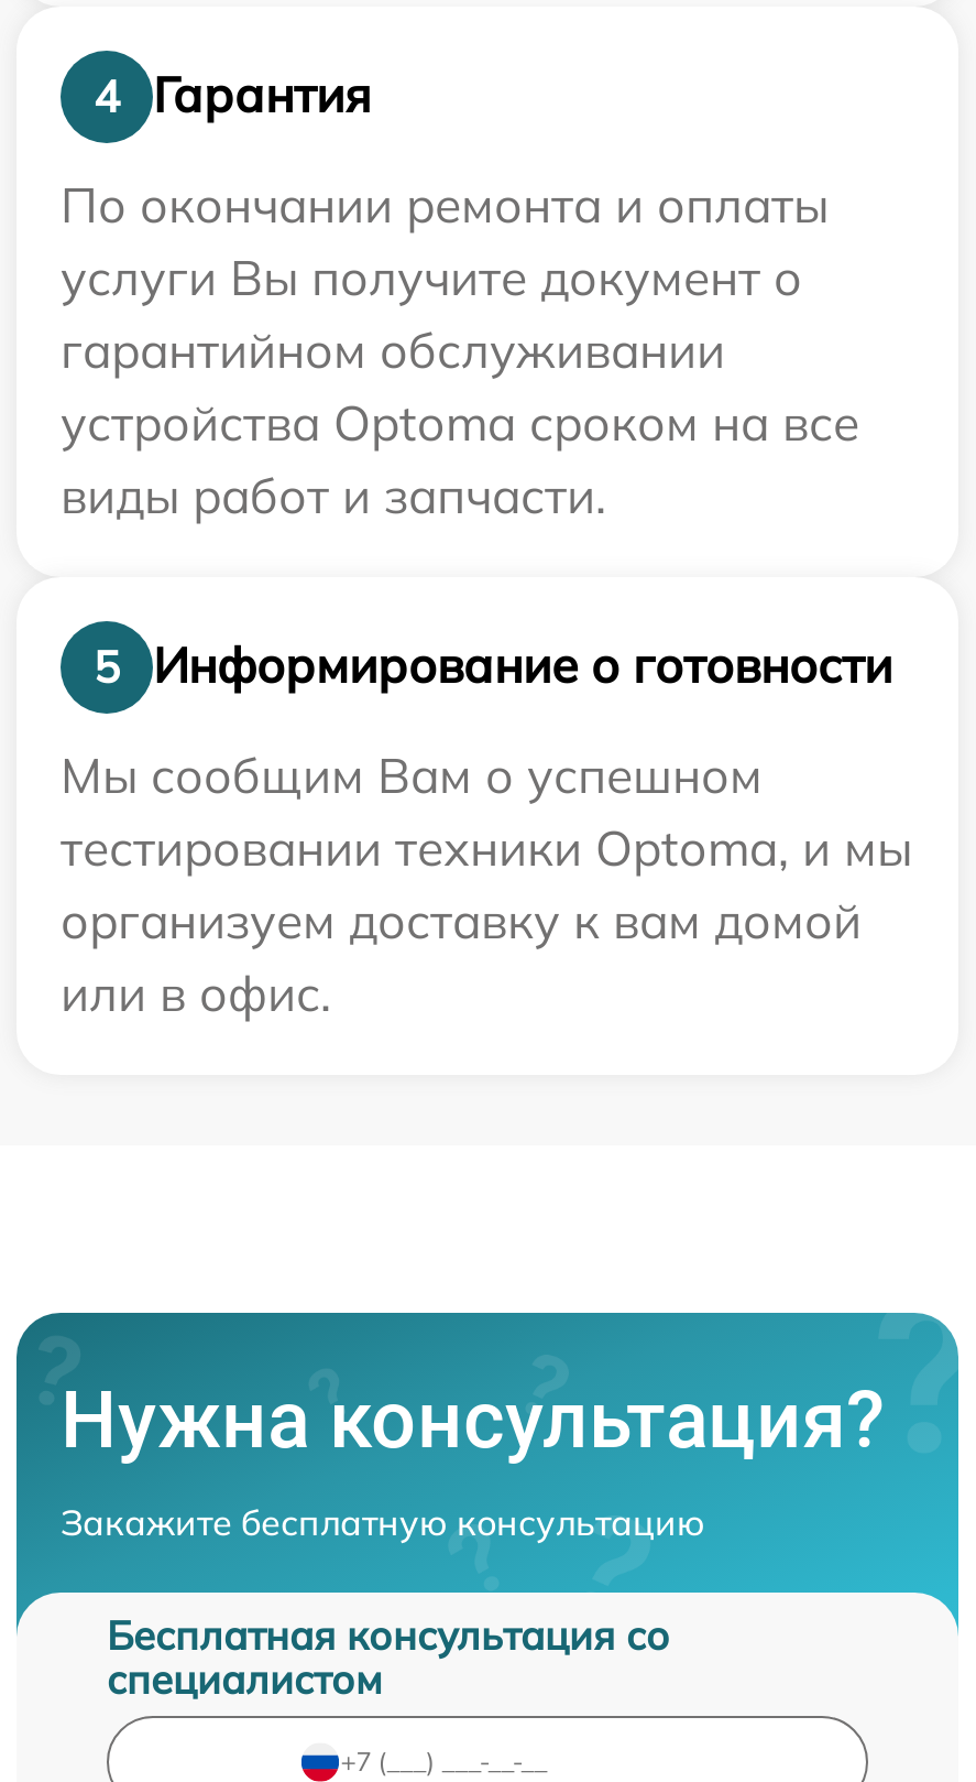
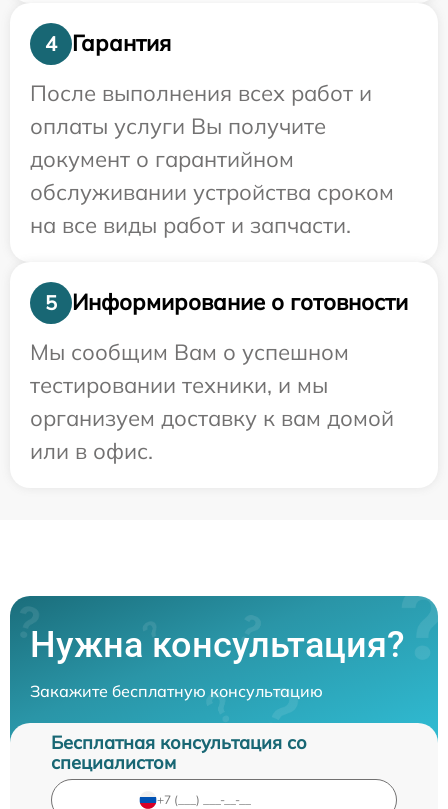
- По окончании ремонта и оплаты
- услуги Вы получите документ о
- гарантийном обслуживании
- устройства Optoma сроком на все
- виды работ и запчасти.
+ После выполнения всех работ и
+ оплаты услуги Вы получите
+ документ о гарантийном
+ обслуживании устройства сроком
+ на все виды работ и запчасти.

- тестировании техники Optoma, и мы
+ тестировании техники, и мы
